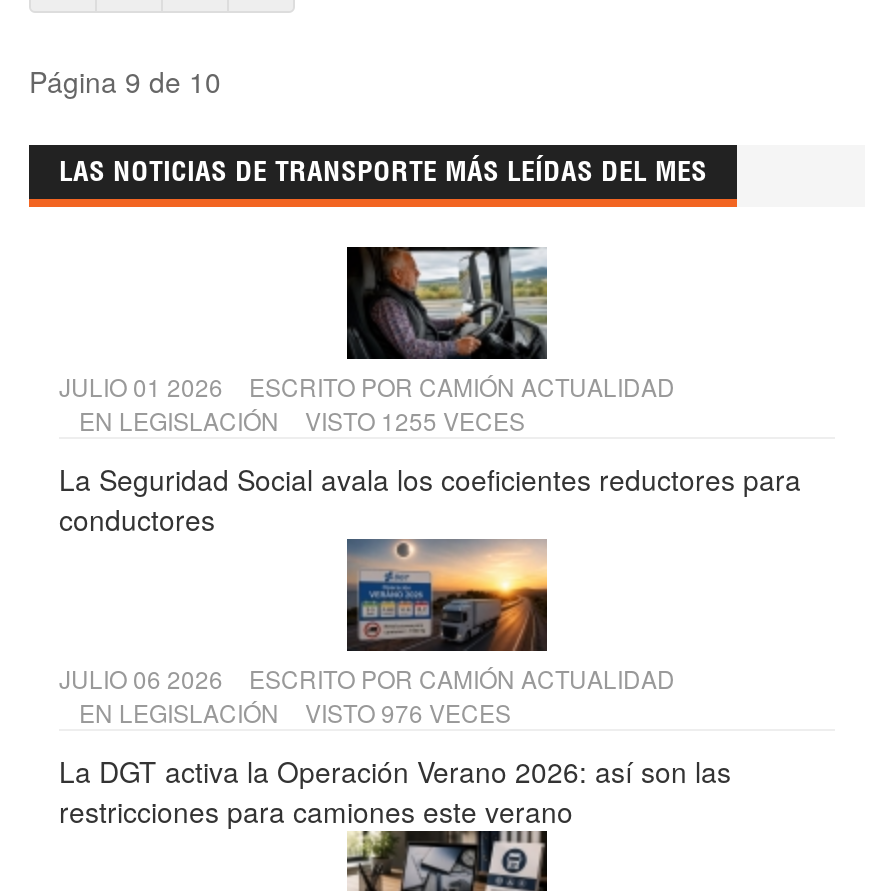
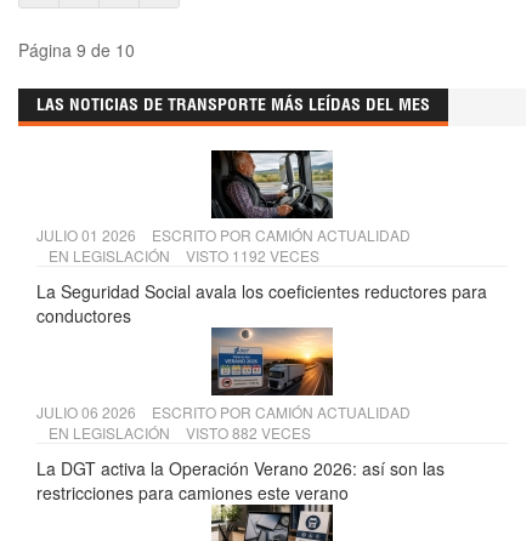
- EN LEGISLACIÓN VISTO 1255 VECES
+ EN LEGISLACIÓN VISTO 1192 VECES

- EN LEGISLACIÓN VISTO 976 VECES
+ EN LEGISLACIÓN VISTO 882 VECES
